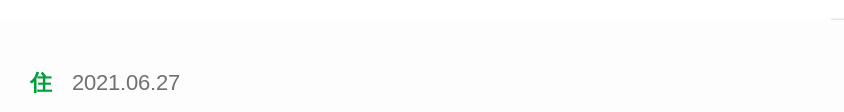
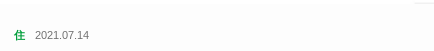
- 住 2021.06.27
+ 住 2021.07.14
